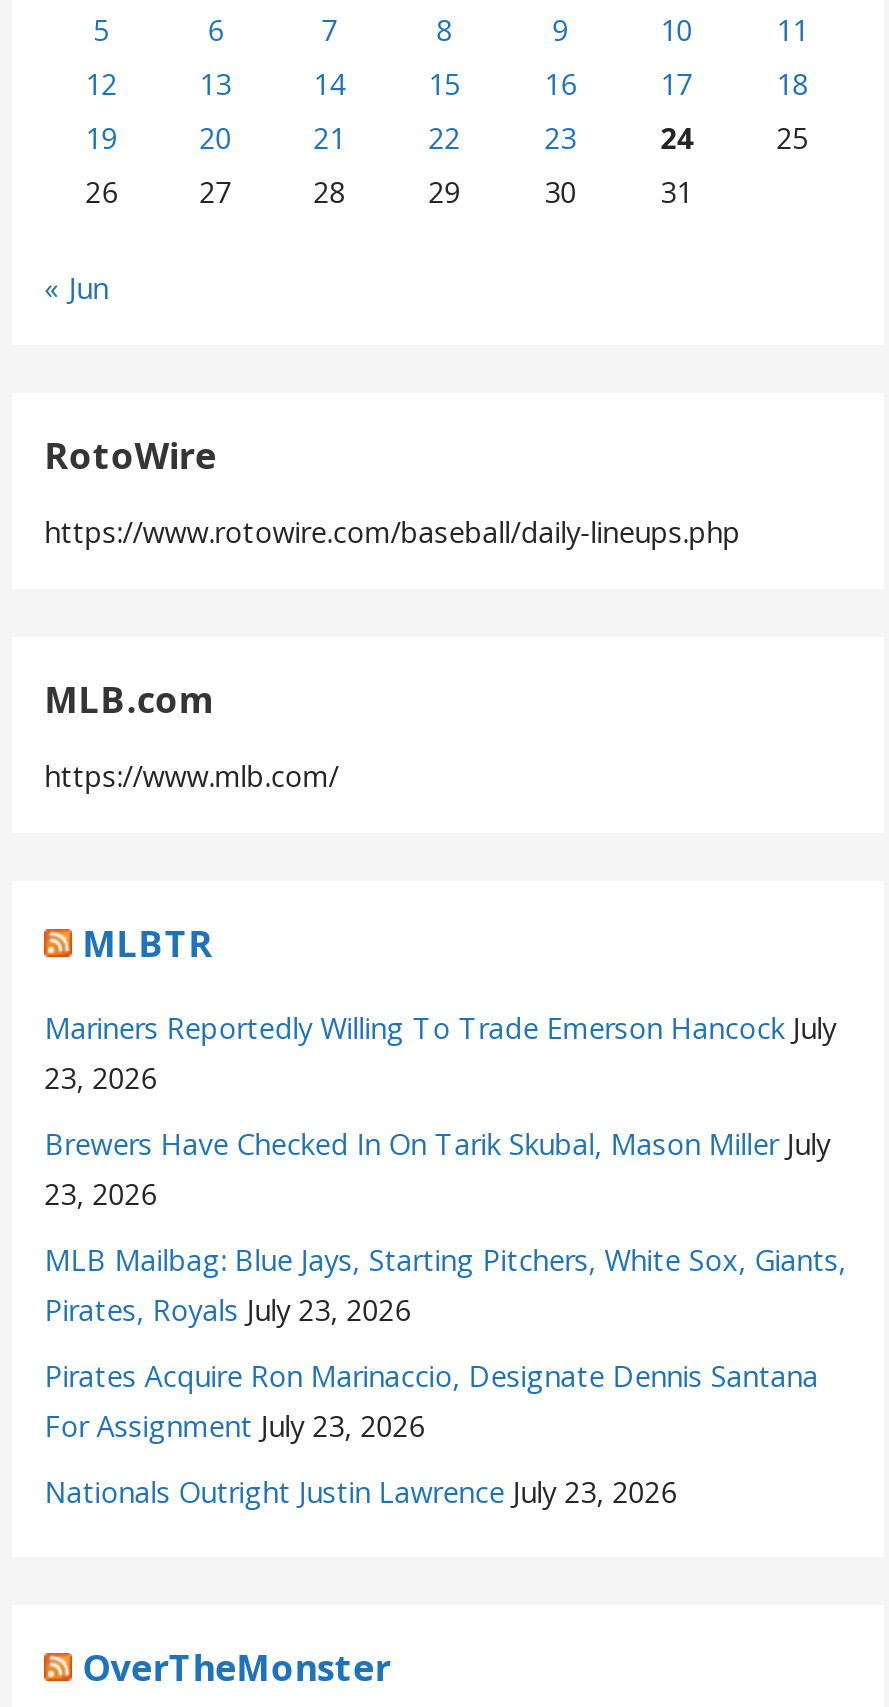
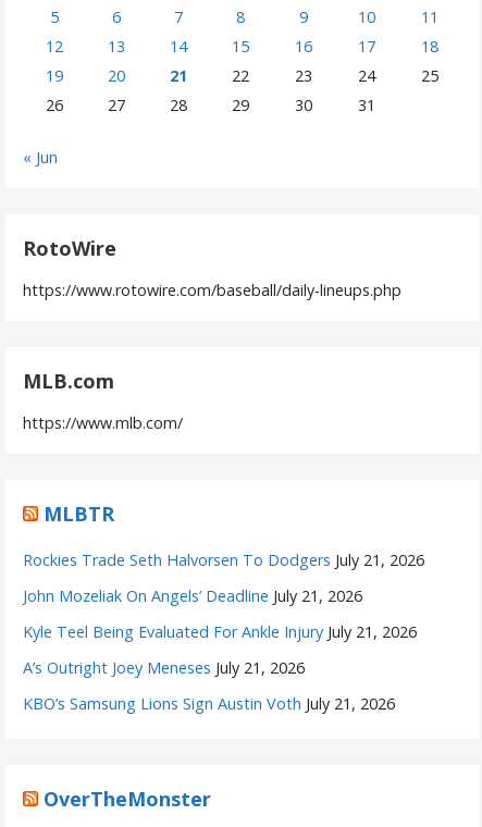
- Mariners Reportedly Willing To Trade Emerson Hancock July
- 23, 2026
+ Rockies Trade Seth Halvorsen To Dodgers July 21, 2026

- Brewers Have Checked In On Tarik Skubal, Mason Miller July
- 23, 2026
+ John Mozeliak On Angels’ Deadline July 21, 2026

- MLB Mailbag: Blue Jays, Starting Pitchers, White Sox, Giants,
- Pirates, Royals July 23, 2026
+ Kyle Teel Being Evaluated For Ankle Injury July 21, 2026

- Pirates Acquire Ron Marinaccio, Designate Dennis Santana
- For Assignment July 23, 2026
+ A’s Outright Joey Meneses July 21, 2026

- Nationals Outright Justin Lawrence July 23, 2026
+ KBO’s Samsung Lions Sign Austin Voth July 21, 2026
